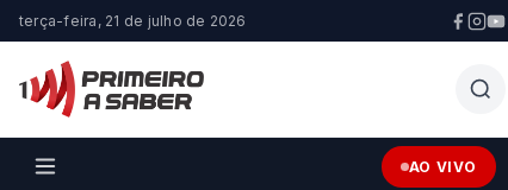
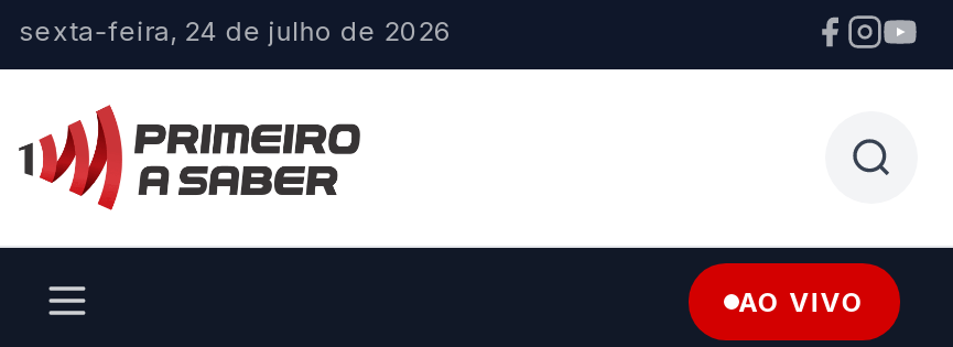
- terça-feira, 21 de julho de 2026
+ sexta-feira, 24 de julho de 2026
